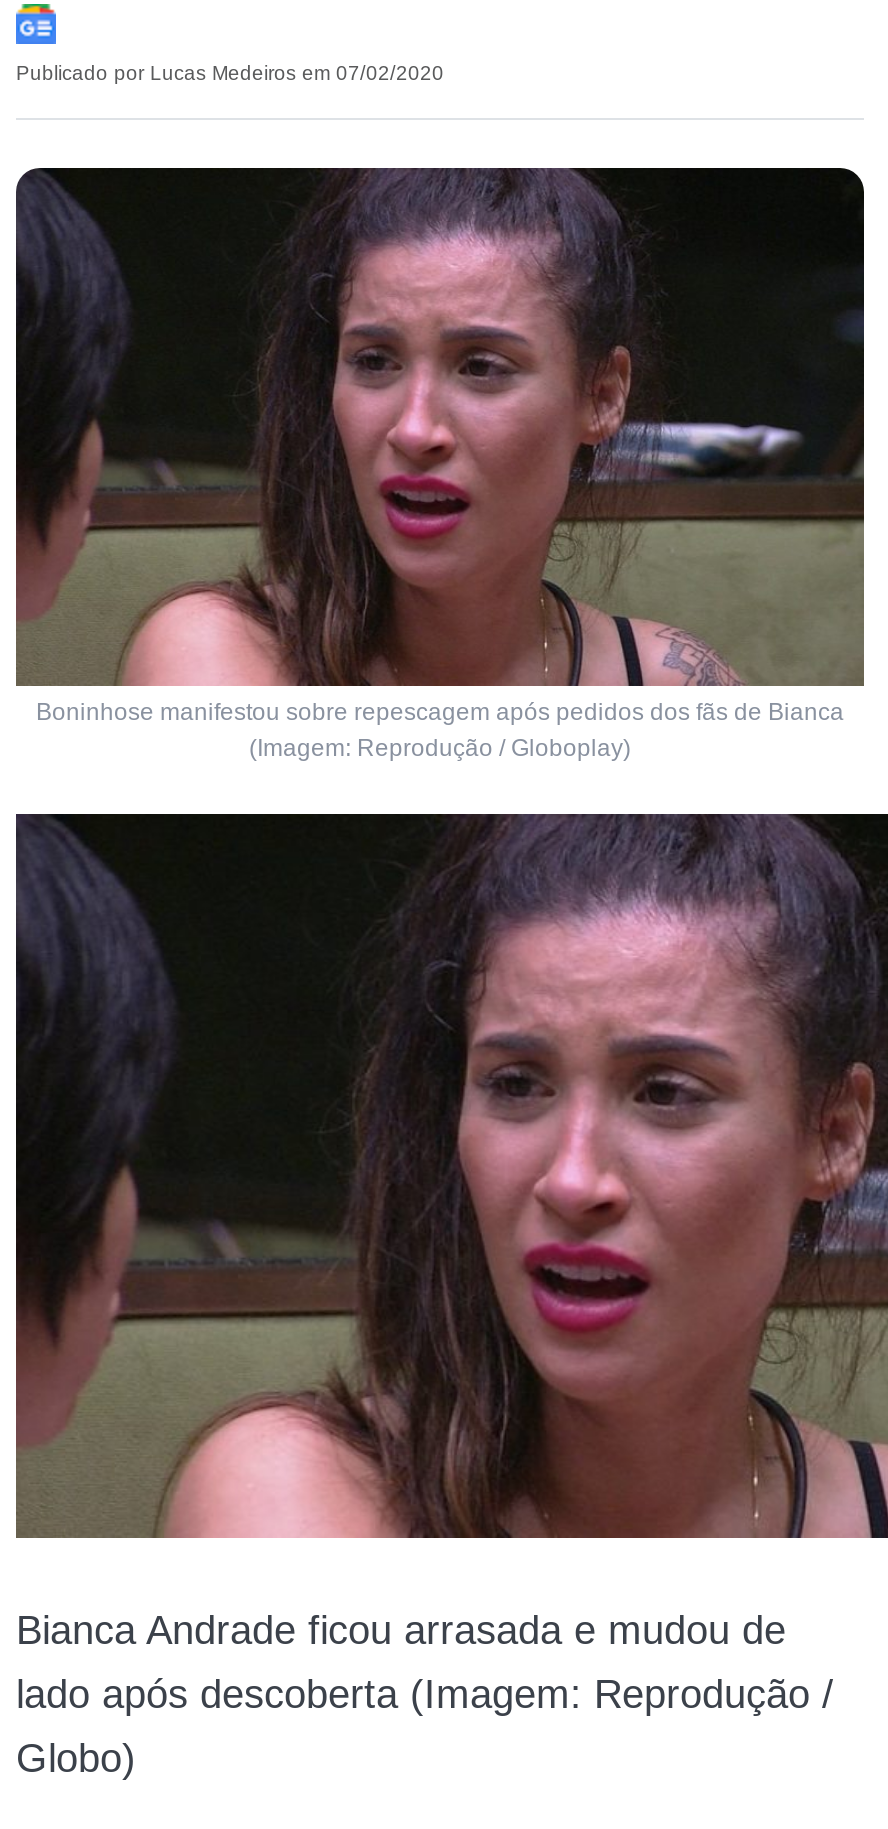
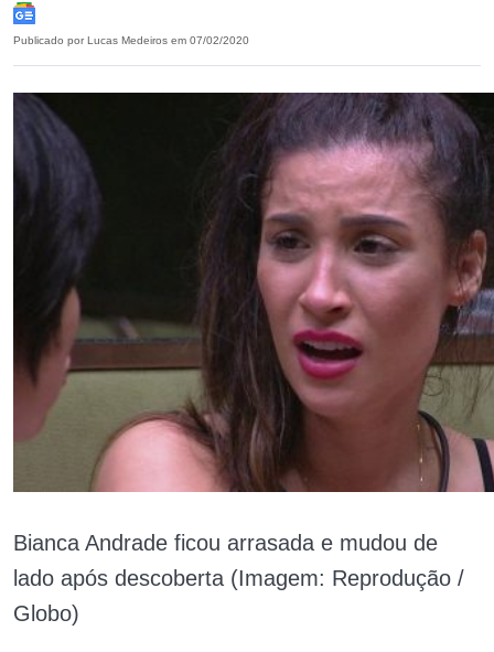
- [image]
- Boninhose manifestou sobre repescagem após pedidos dos fãs de Bianca
- (Imagem: Reprodução / Globoplay)
